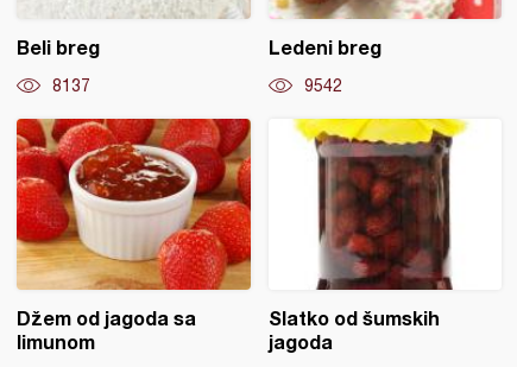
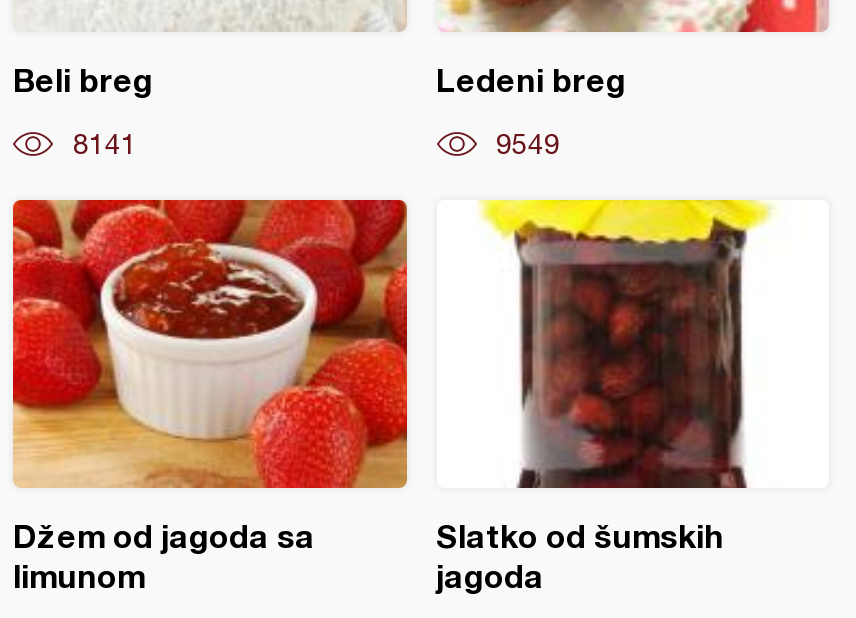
- 8137
+ 8141

- 9542
+ 9549
